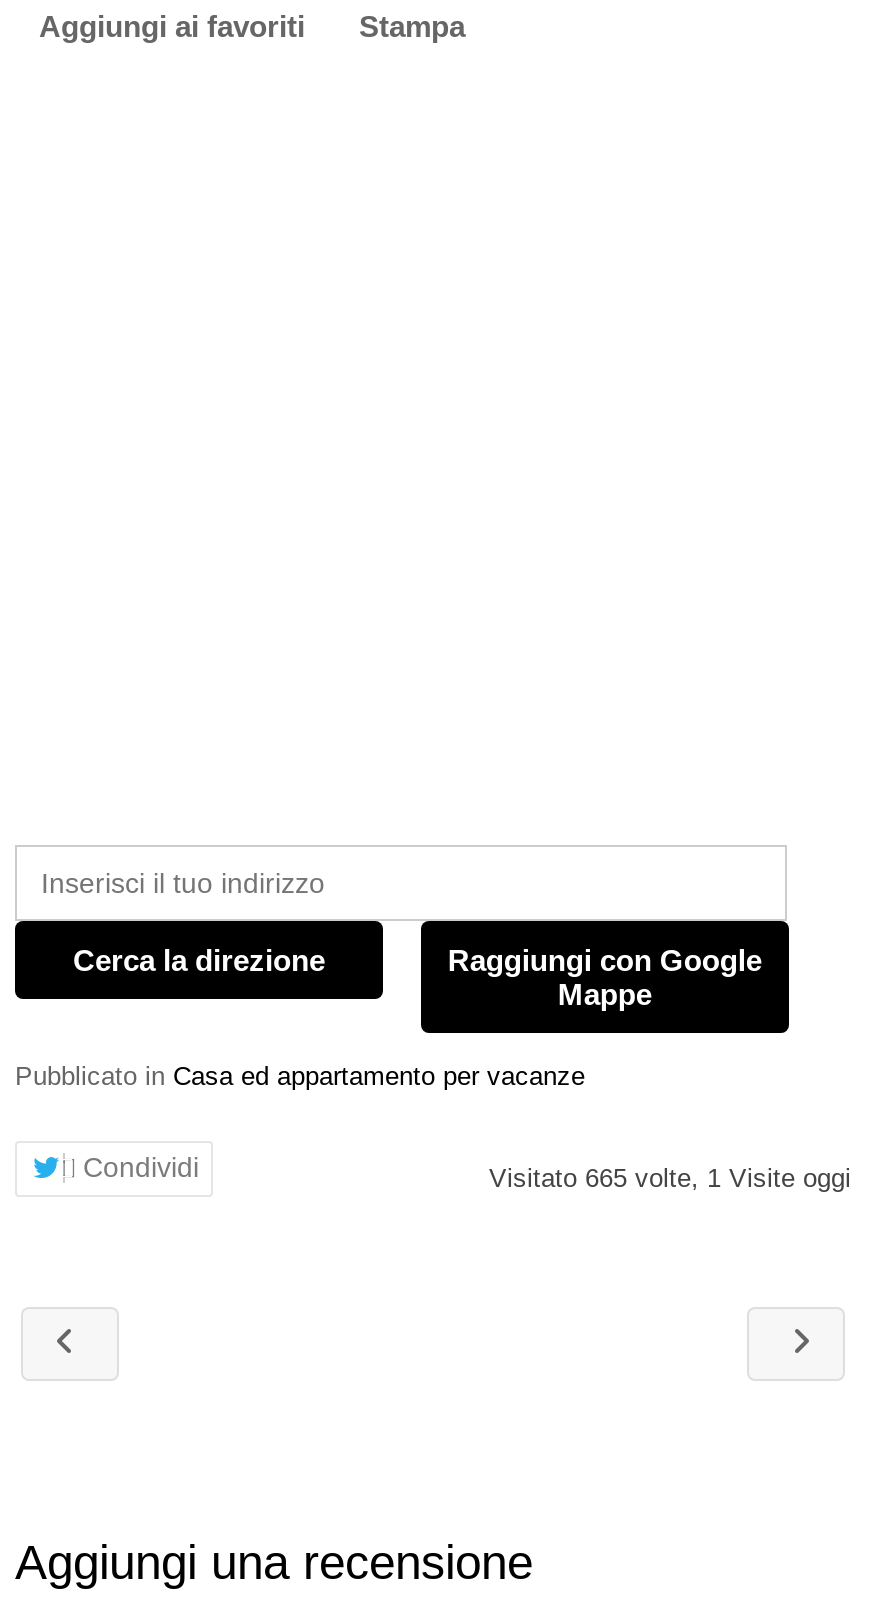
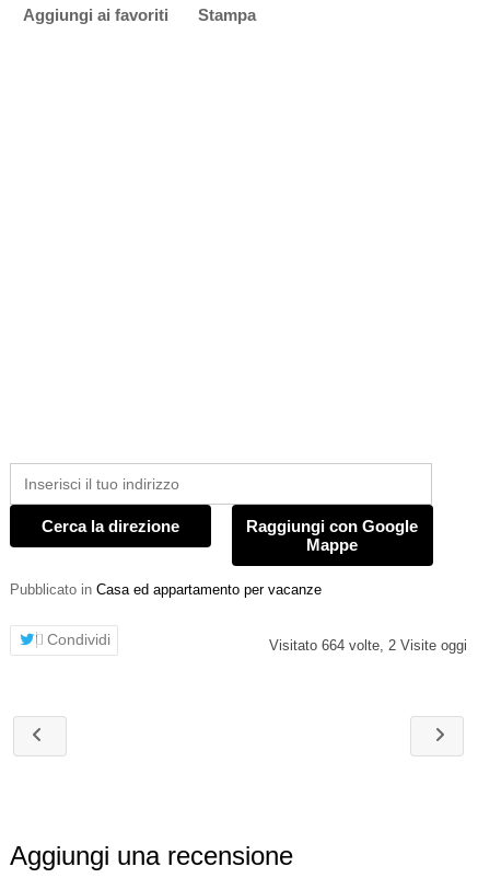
- Visitato 665 volte, 1 Visite oggi
+ Visitato 664 volte, 2 Visite oggi
